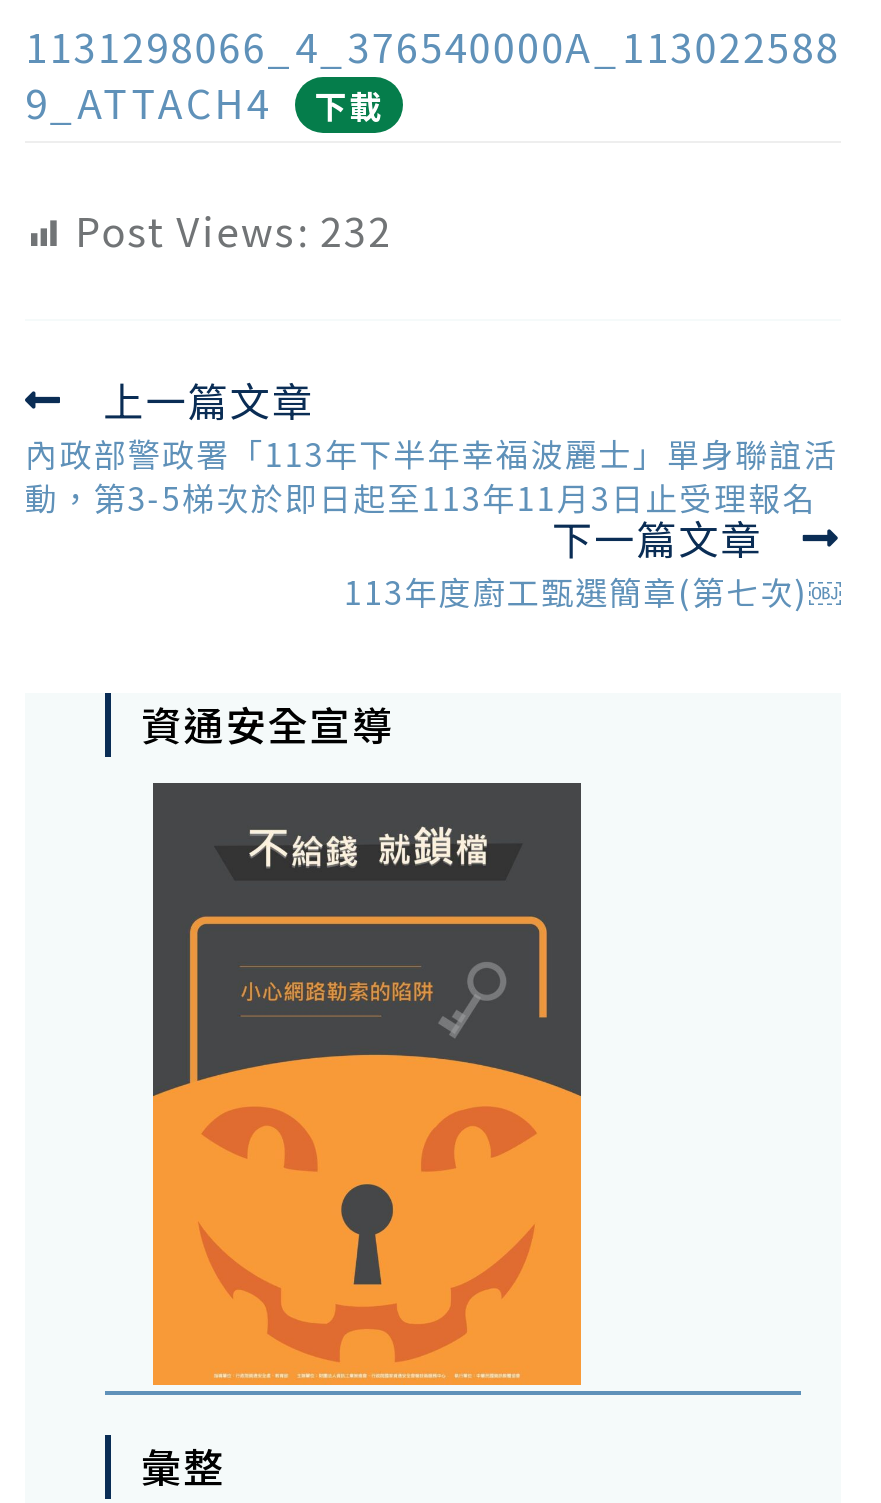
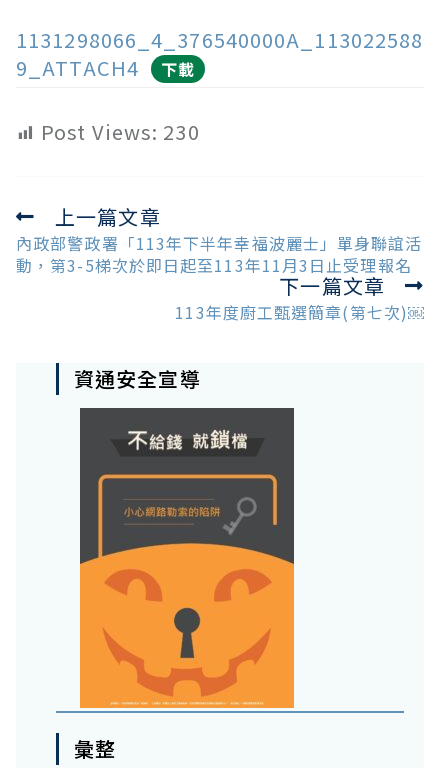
- Post Views: 232
+ Post Views: 230
